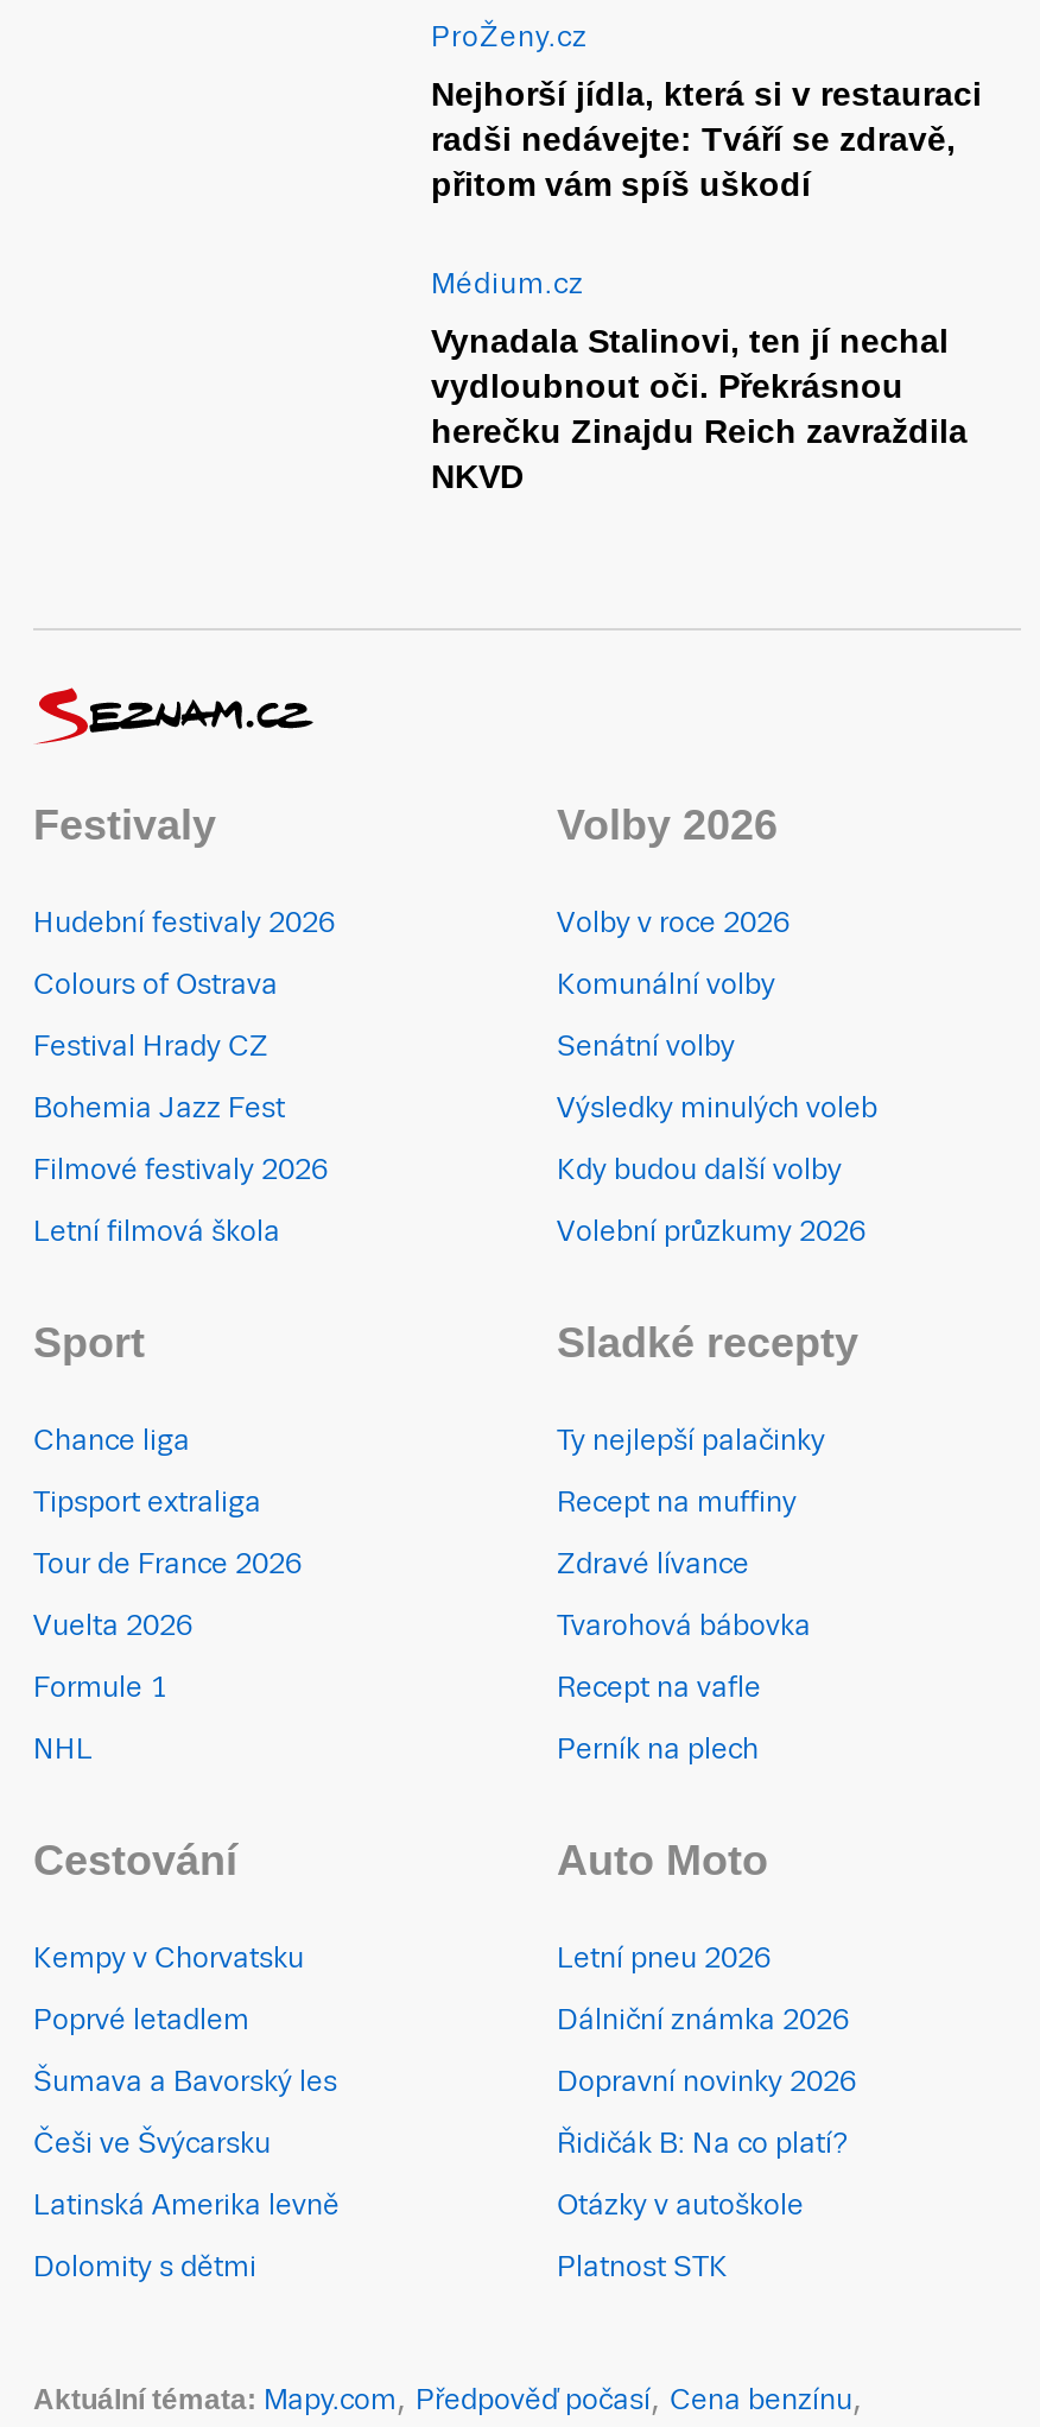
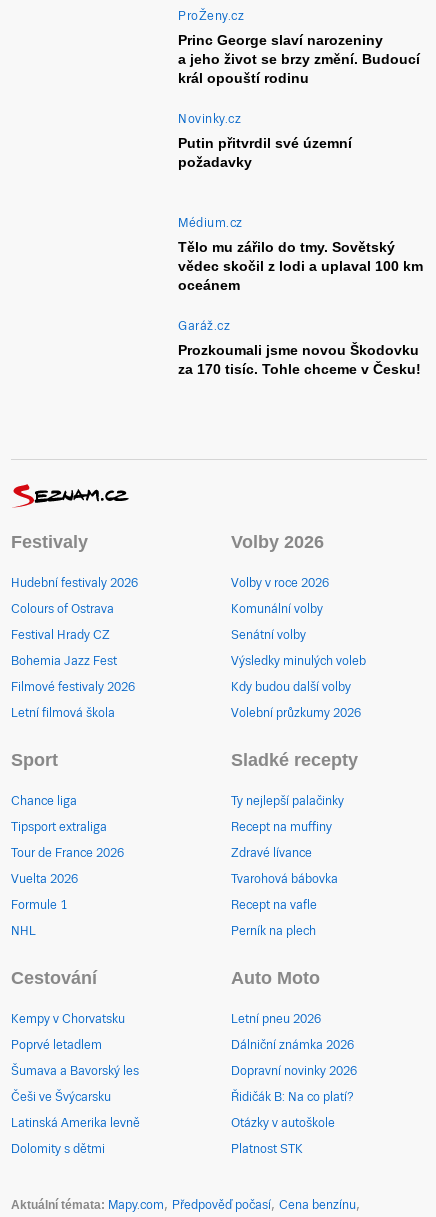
- Nejhorší jídla, která si v restauraci
- radši nedávejte: Tváří se zdravě,
- přitom vám spíš uškodí
+ Princ George slaví narozeniny
+ a jeho život se brzy změní. Budoucí
+ král opouští rodinu
+ Novinky.cz
+ Putin přitvrdil své územní
+ požadavky

- Vynadala Stalinovi, ten jí nechal
- vydloubnout oči. Překrásnou
- herečku Zinajdu Reich zavraždila
- NKVD
+ Tělo mu zářilo do tmy. Sovětský
+ vědec skočil z lodi a uplaval 100 km
+ oceánem
+ Garáž.cz
+ Prozkoumali jsme novou Škodovku
+ za 170 tisíc. Tohle chceme v Česku!
